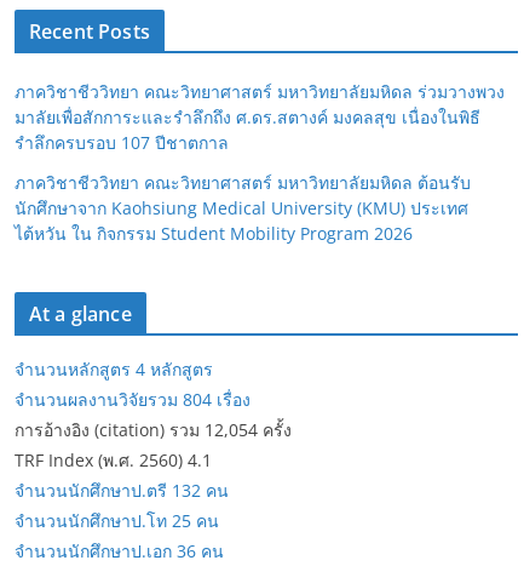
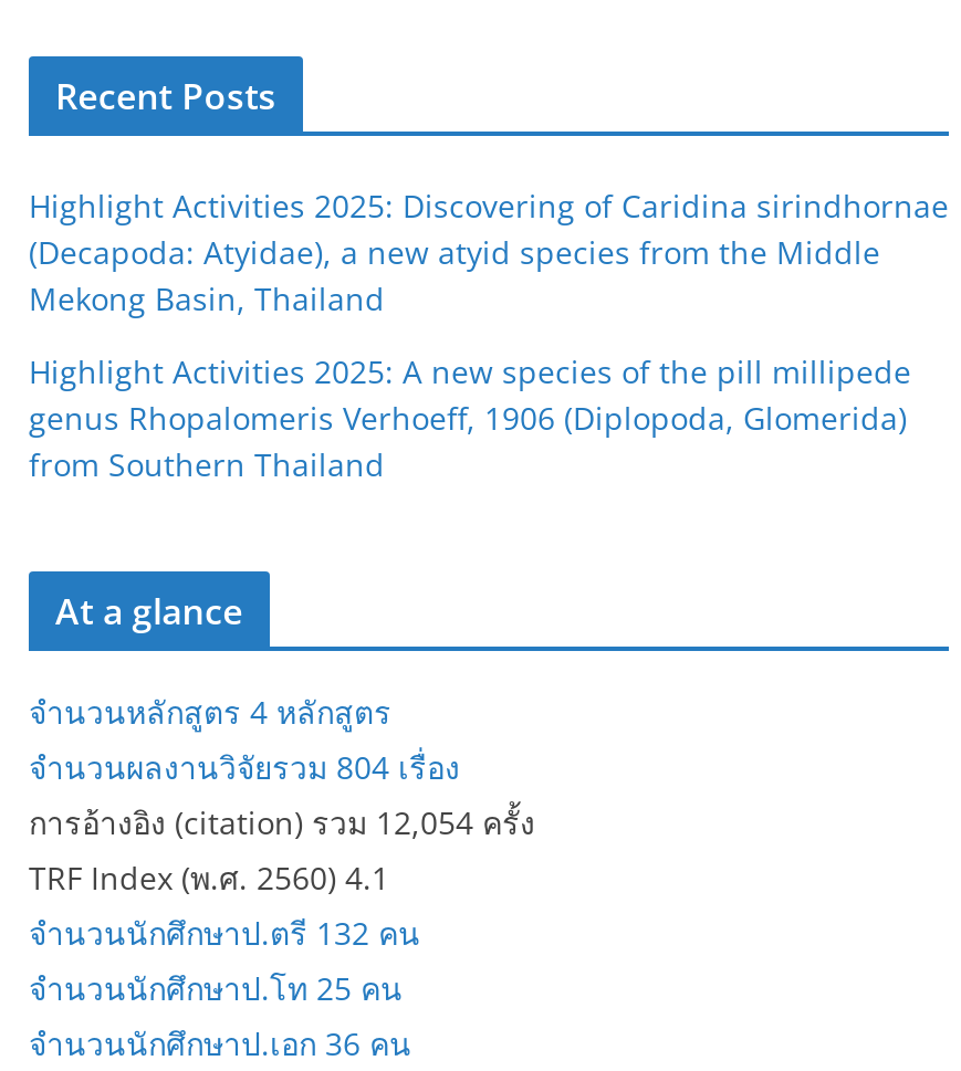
- ภาควิชาชีววิทยา คณะวิทยาศาสตร์ มหาวิทยาลัยมหิดล ร่วมวางพวง
- มาลัยเพื่อสักการะและรำลึกถึง ศ.ดร.สตางค์ มงคลสุข เนื่องในพิธี
- รำลึกครบรอบ 107 ปีชาตกาล
+ Highlight Activities 2025: Discovering of Caridina sirindhornae
+ (Decapoda: Atyidae), a new atyid species from the Middle
+ Mekong Basin, Thailand

- ภาควิชาชีววิทยา คณะวิทยาศาสตร์ มหาวิทยาลัยมหิดล ต้อนรับ
- นักศึกษาจาก Kaohsiung Medical University (KMU) ประเทศ
- ไต้หวัน ใน กิจกรรม Student Mobility Program 2026
+ Highlight Activities 2025: A new species of the pill millipede
+ genus Rhopalomeris Verhoeff, 1906 (Diplopoda, Glomerida)
+ from Southern Thailand
